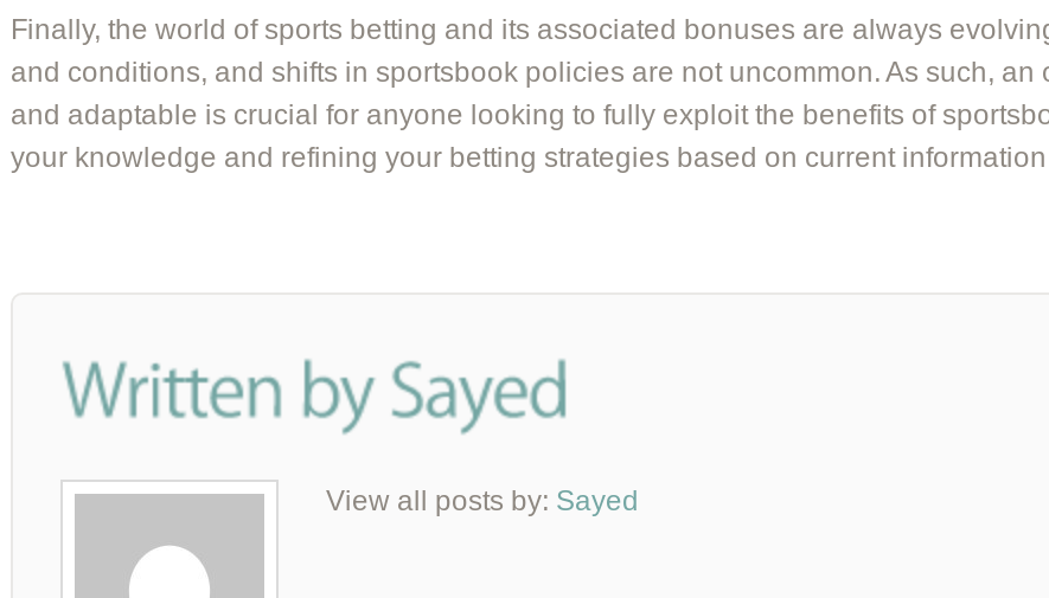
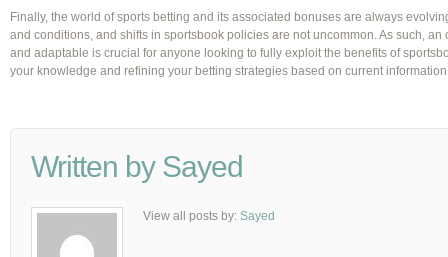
+ Written by Sayed
